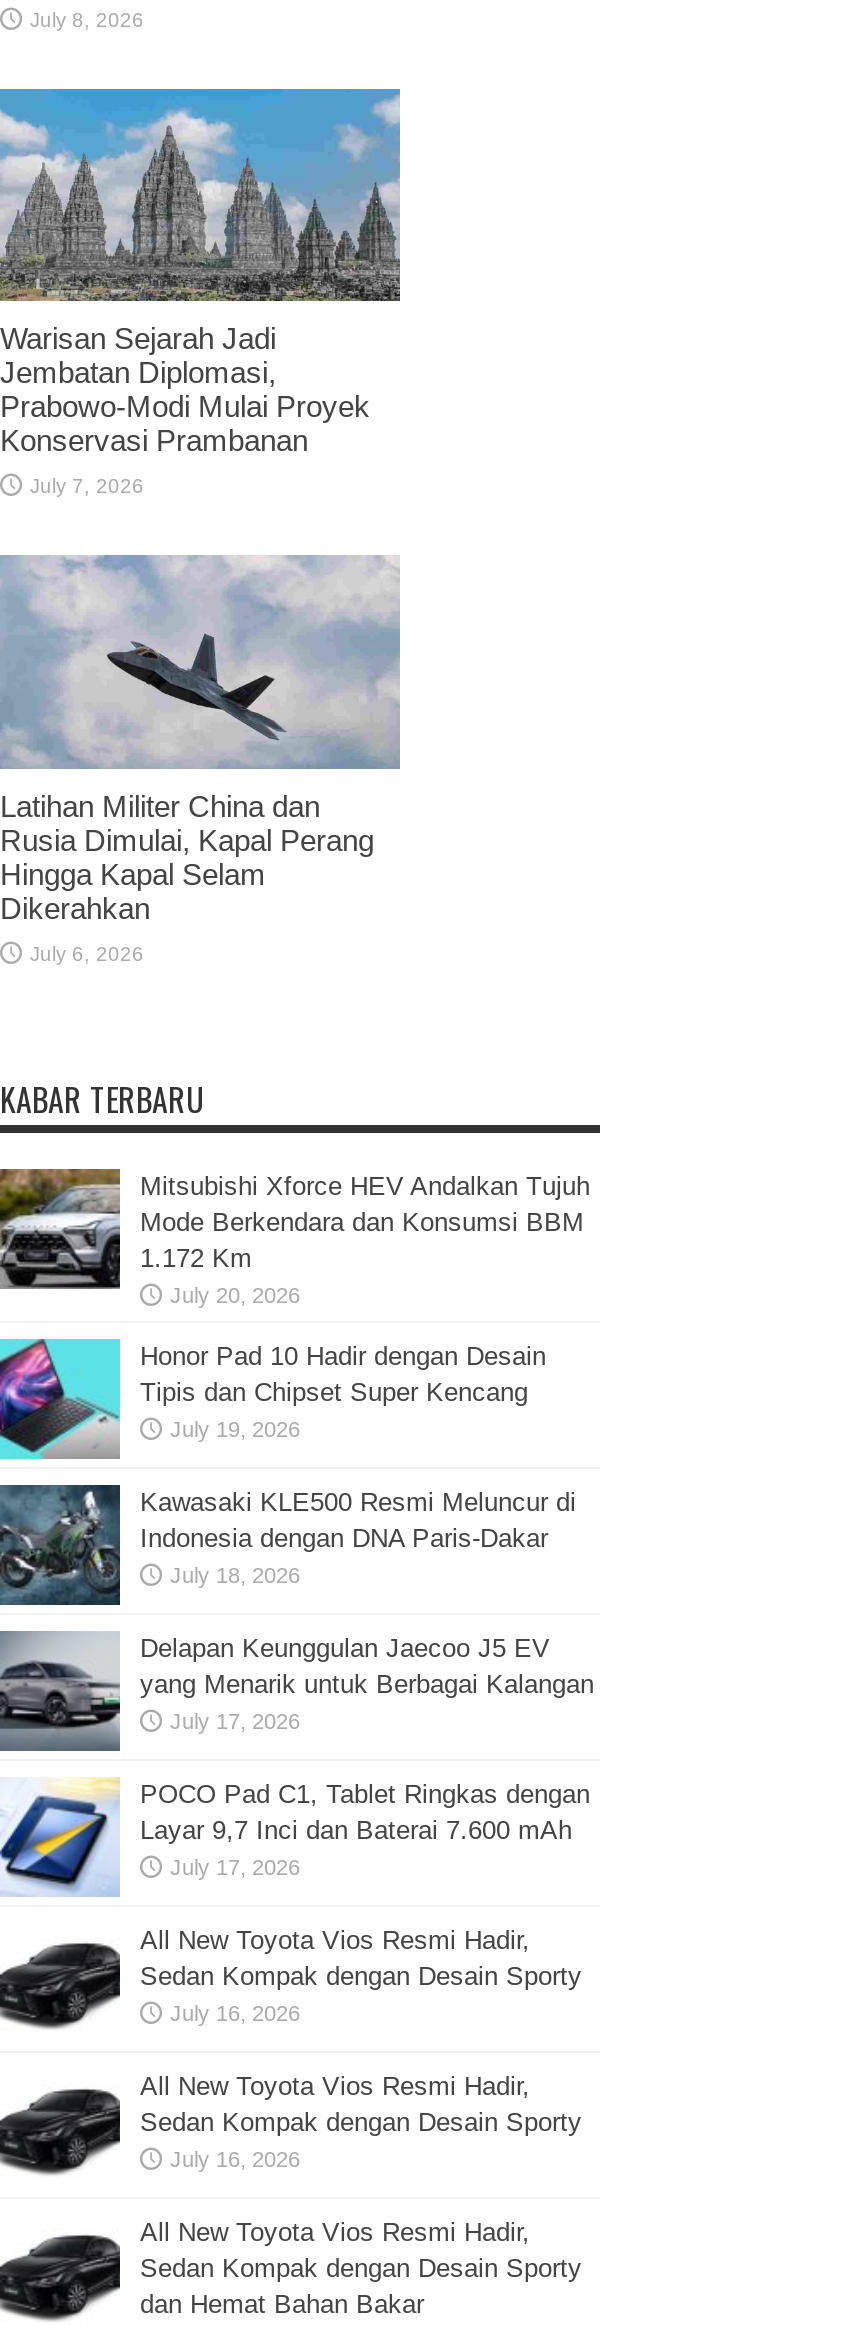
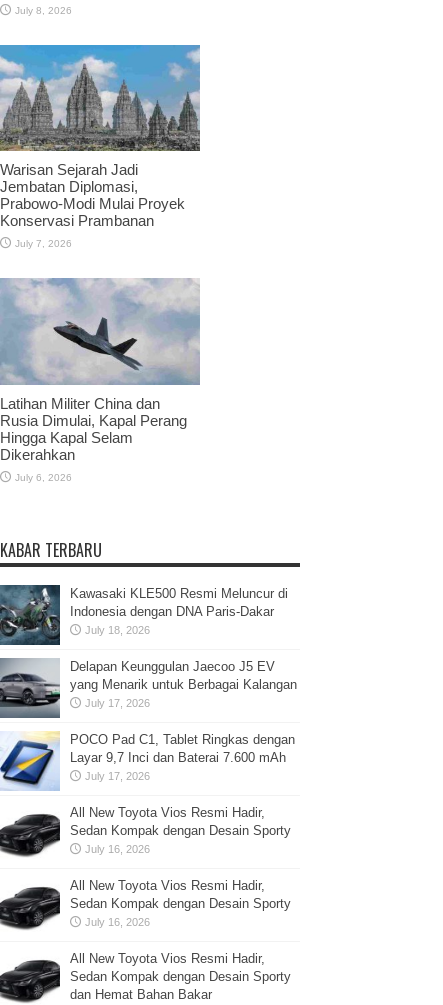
- [image]
- Mitsubishi Xforce HEV Andalkan Tujuh
- Mode Berkendara dan Konsumsi BBM
- 1.172 Km
- July 20, 2026
- Honor Pad 10 Hadir dengan Desain
- Tipis dan Chipset Super Kencang
- July 19, 2026

- [image]
